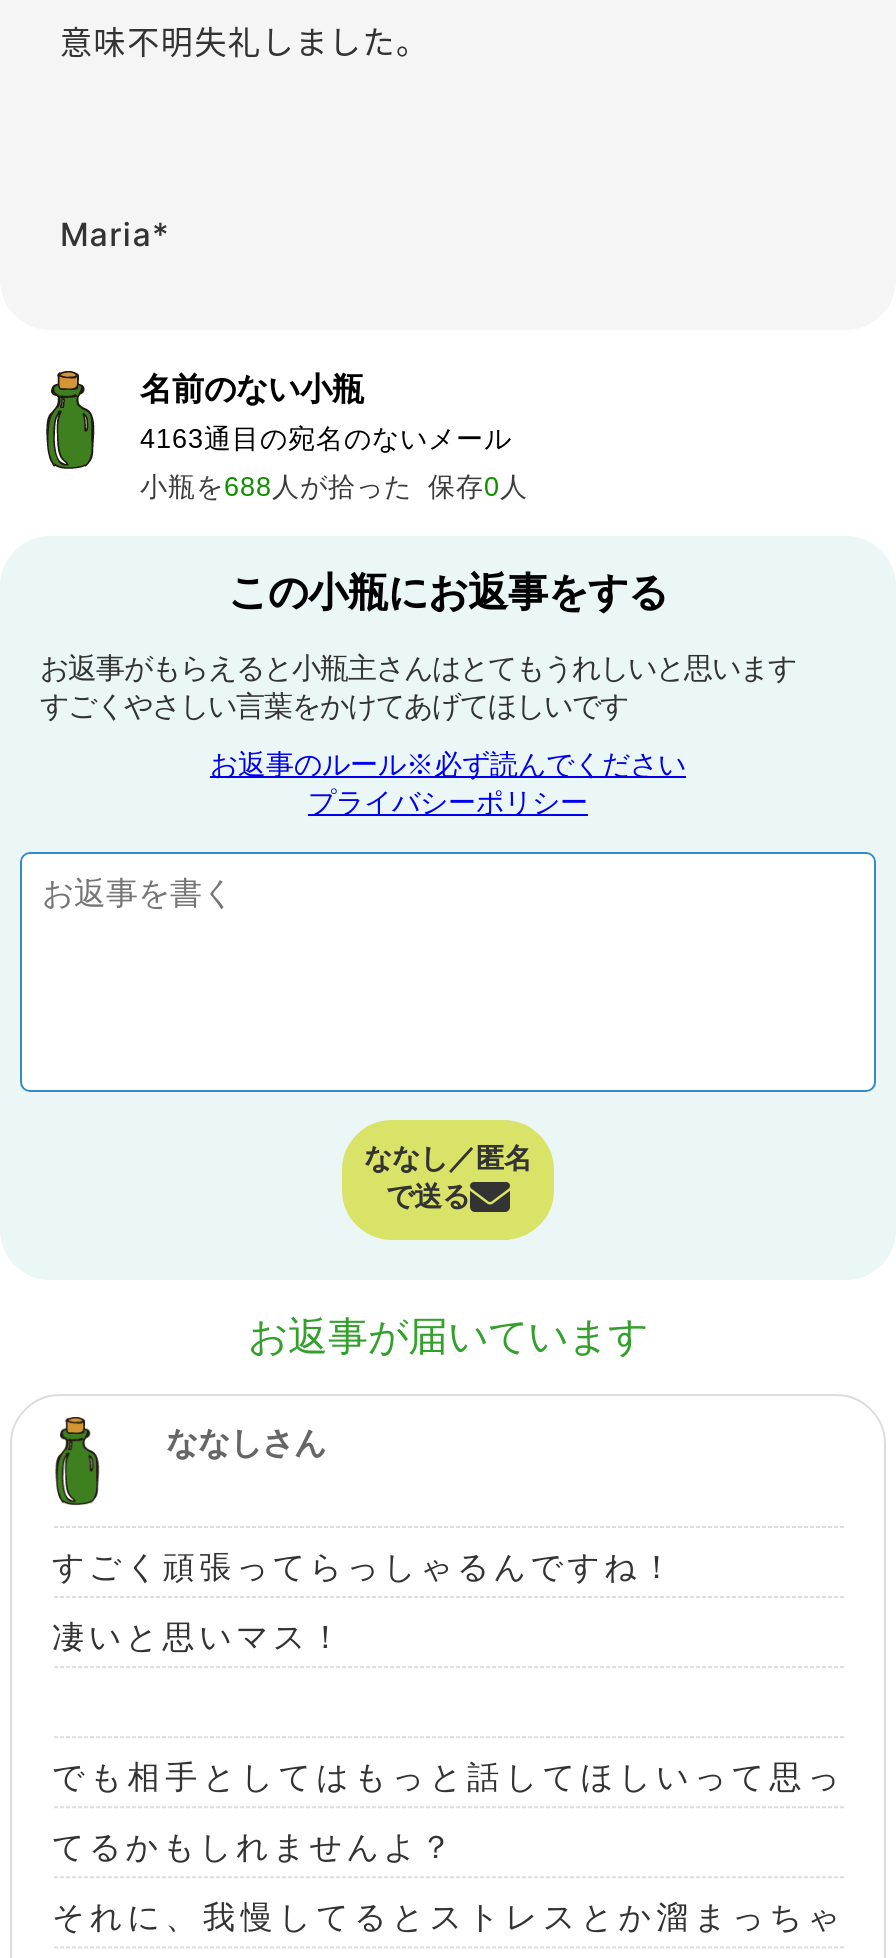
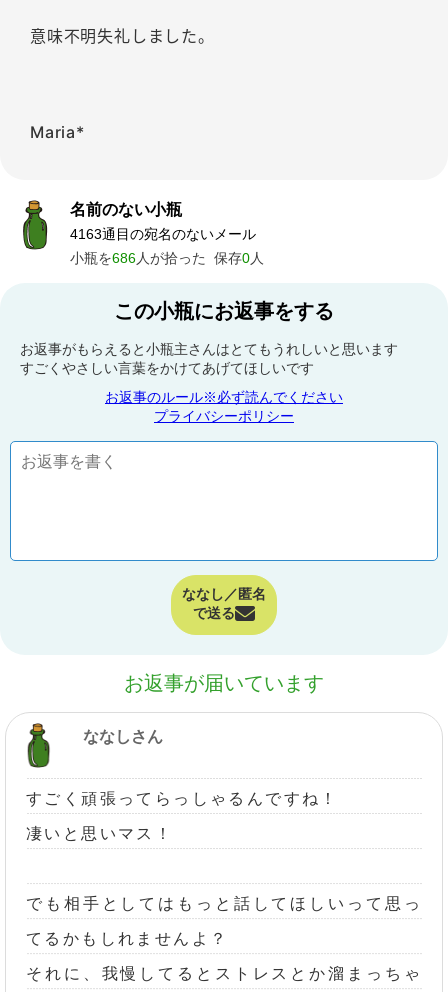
- 小瓶を688人が拾った 保存0人
+ 小瓶を686人が拾った 保存0人
